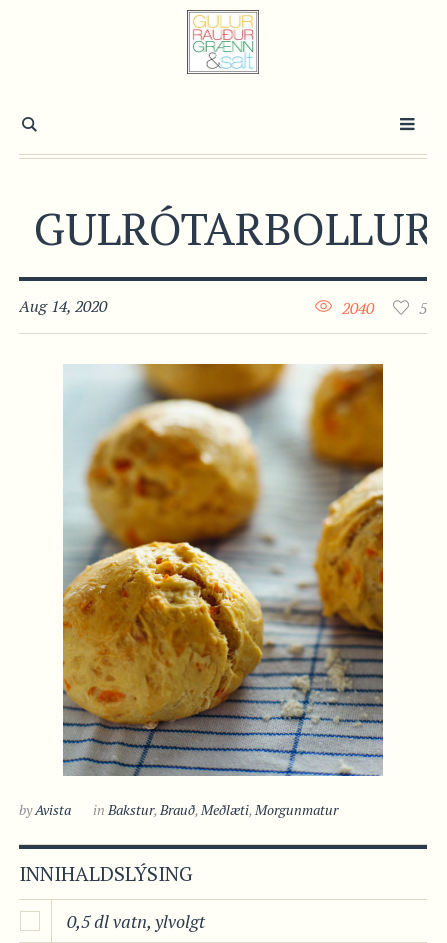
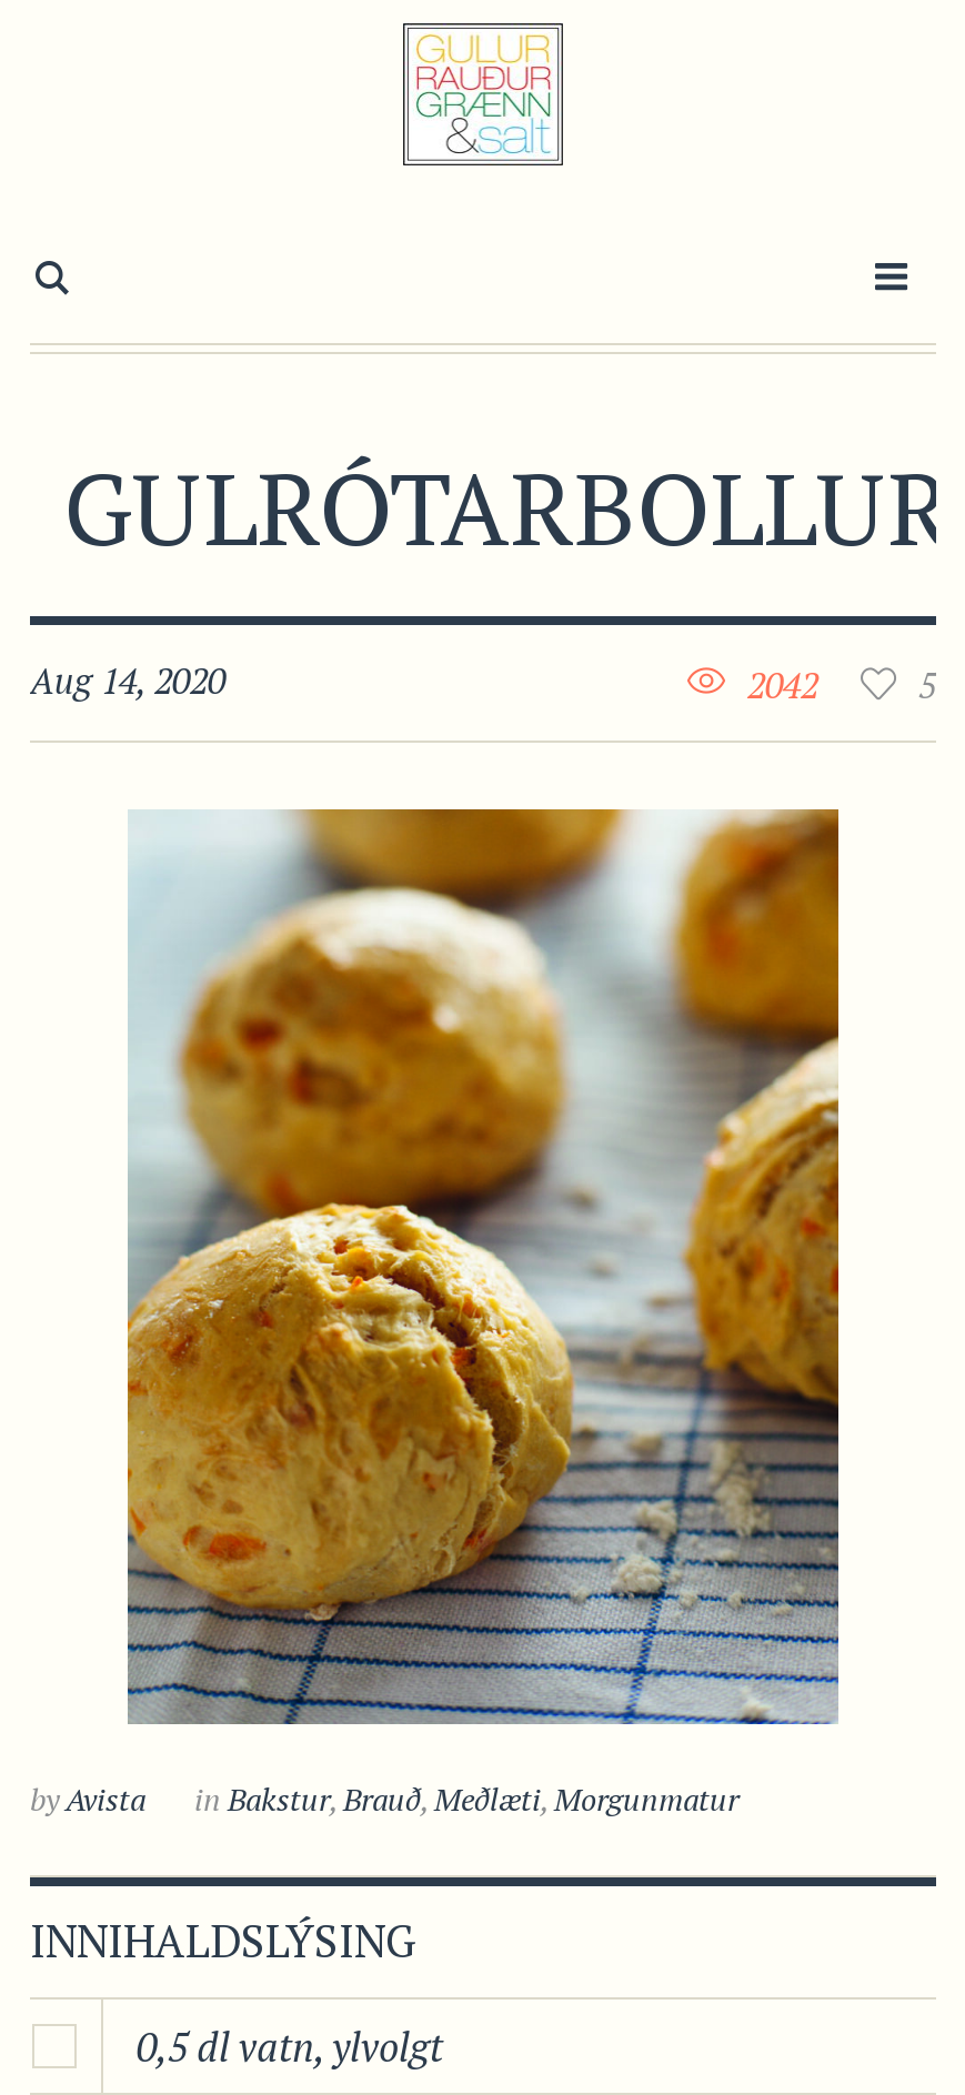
- 2040
+ 2042
